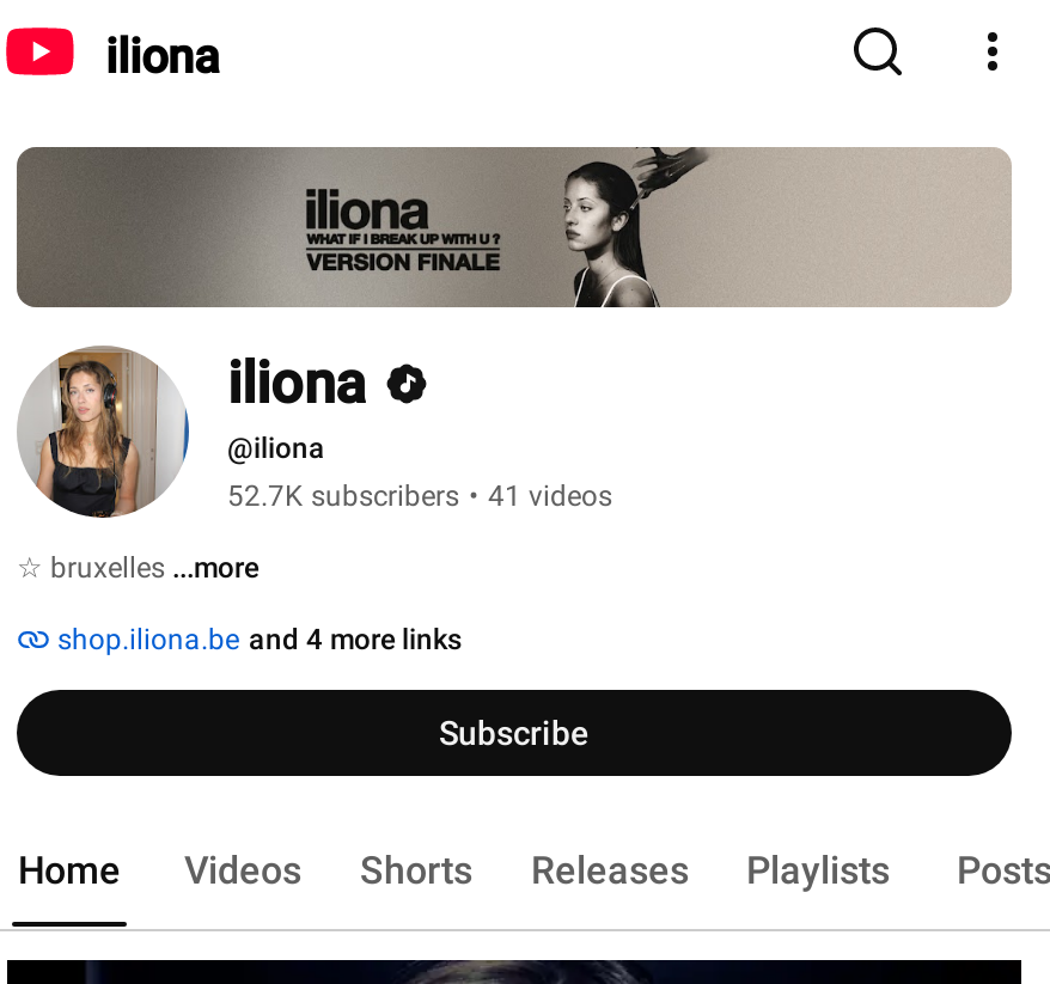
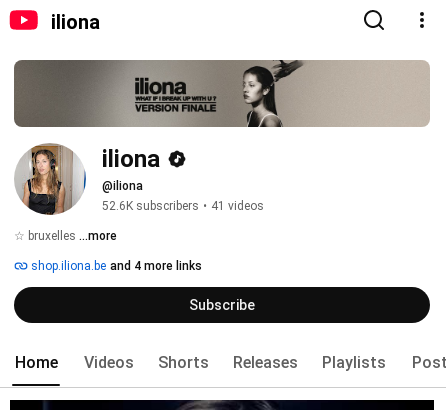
- 52.7K subscribers • 41 videos
+ 52.6K subscribers • 41 videos
